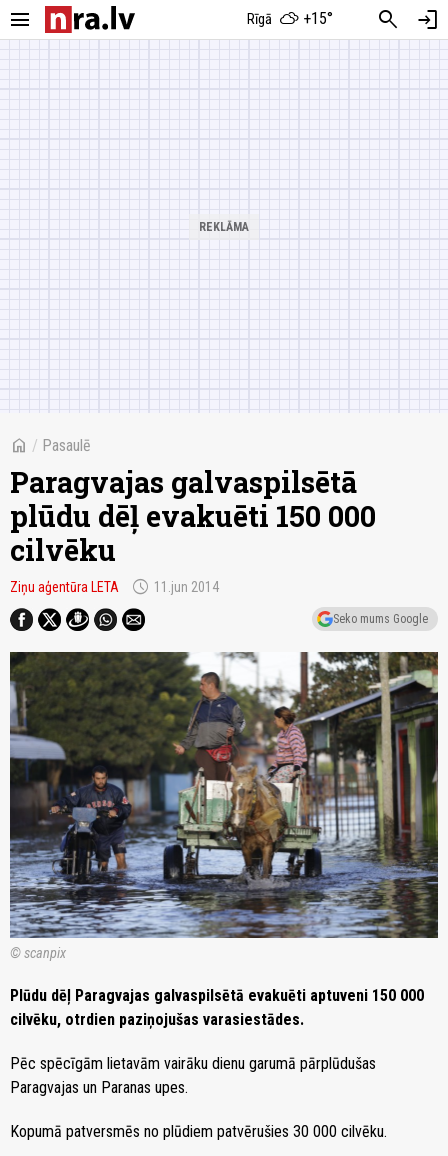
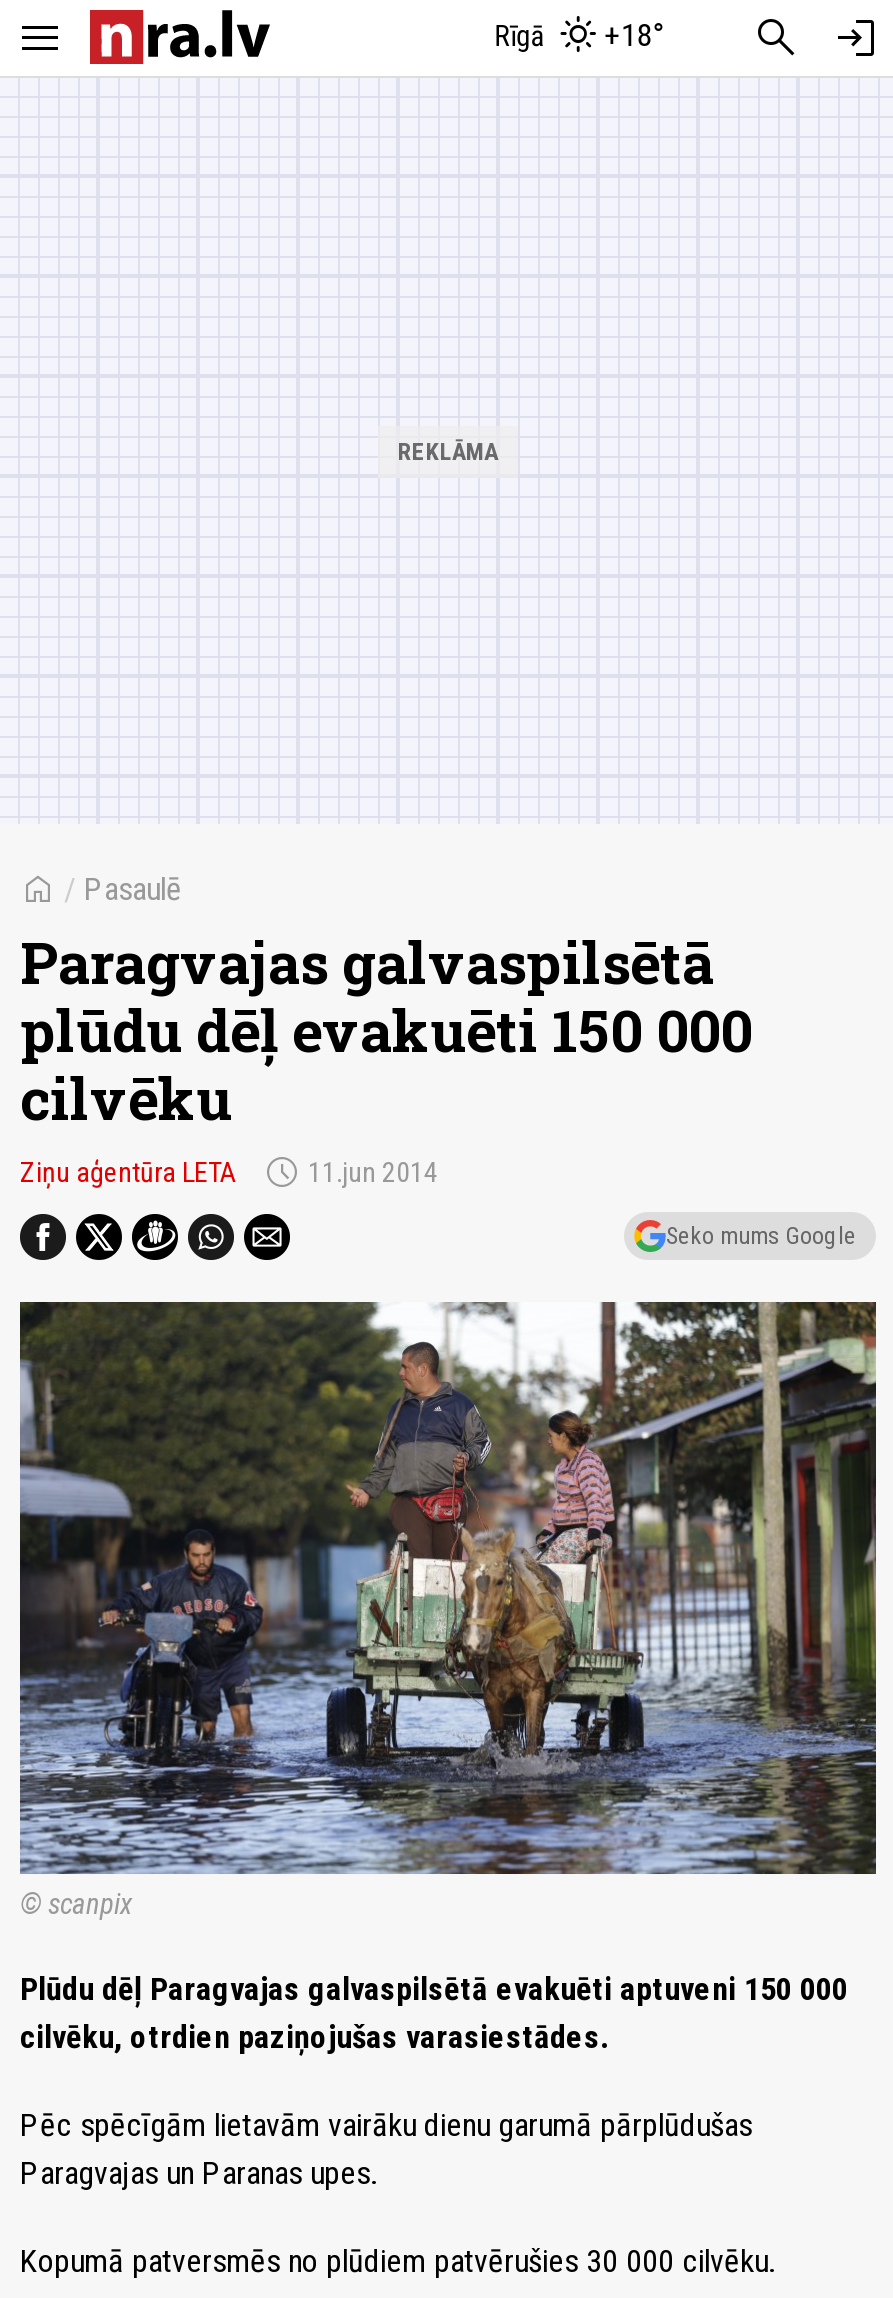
- Rīgā +15°
+ Rīgā +18°
